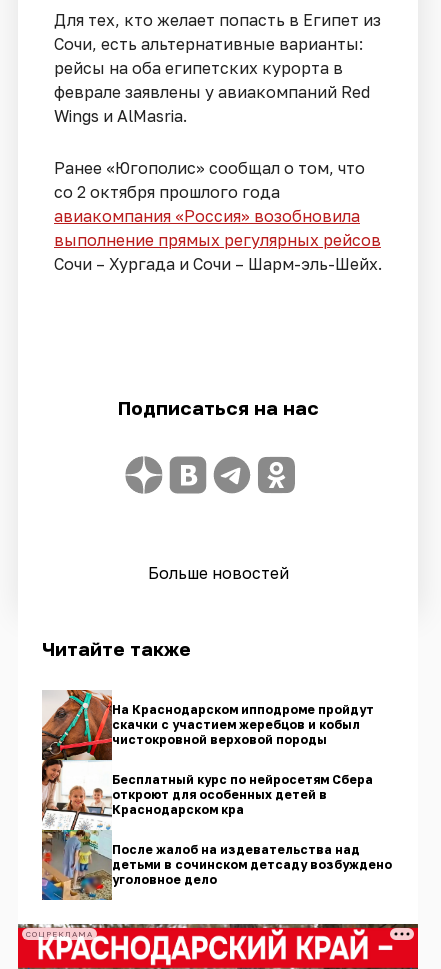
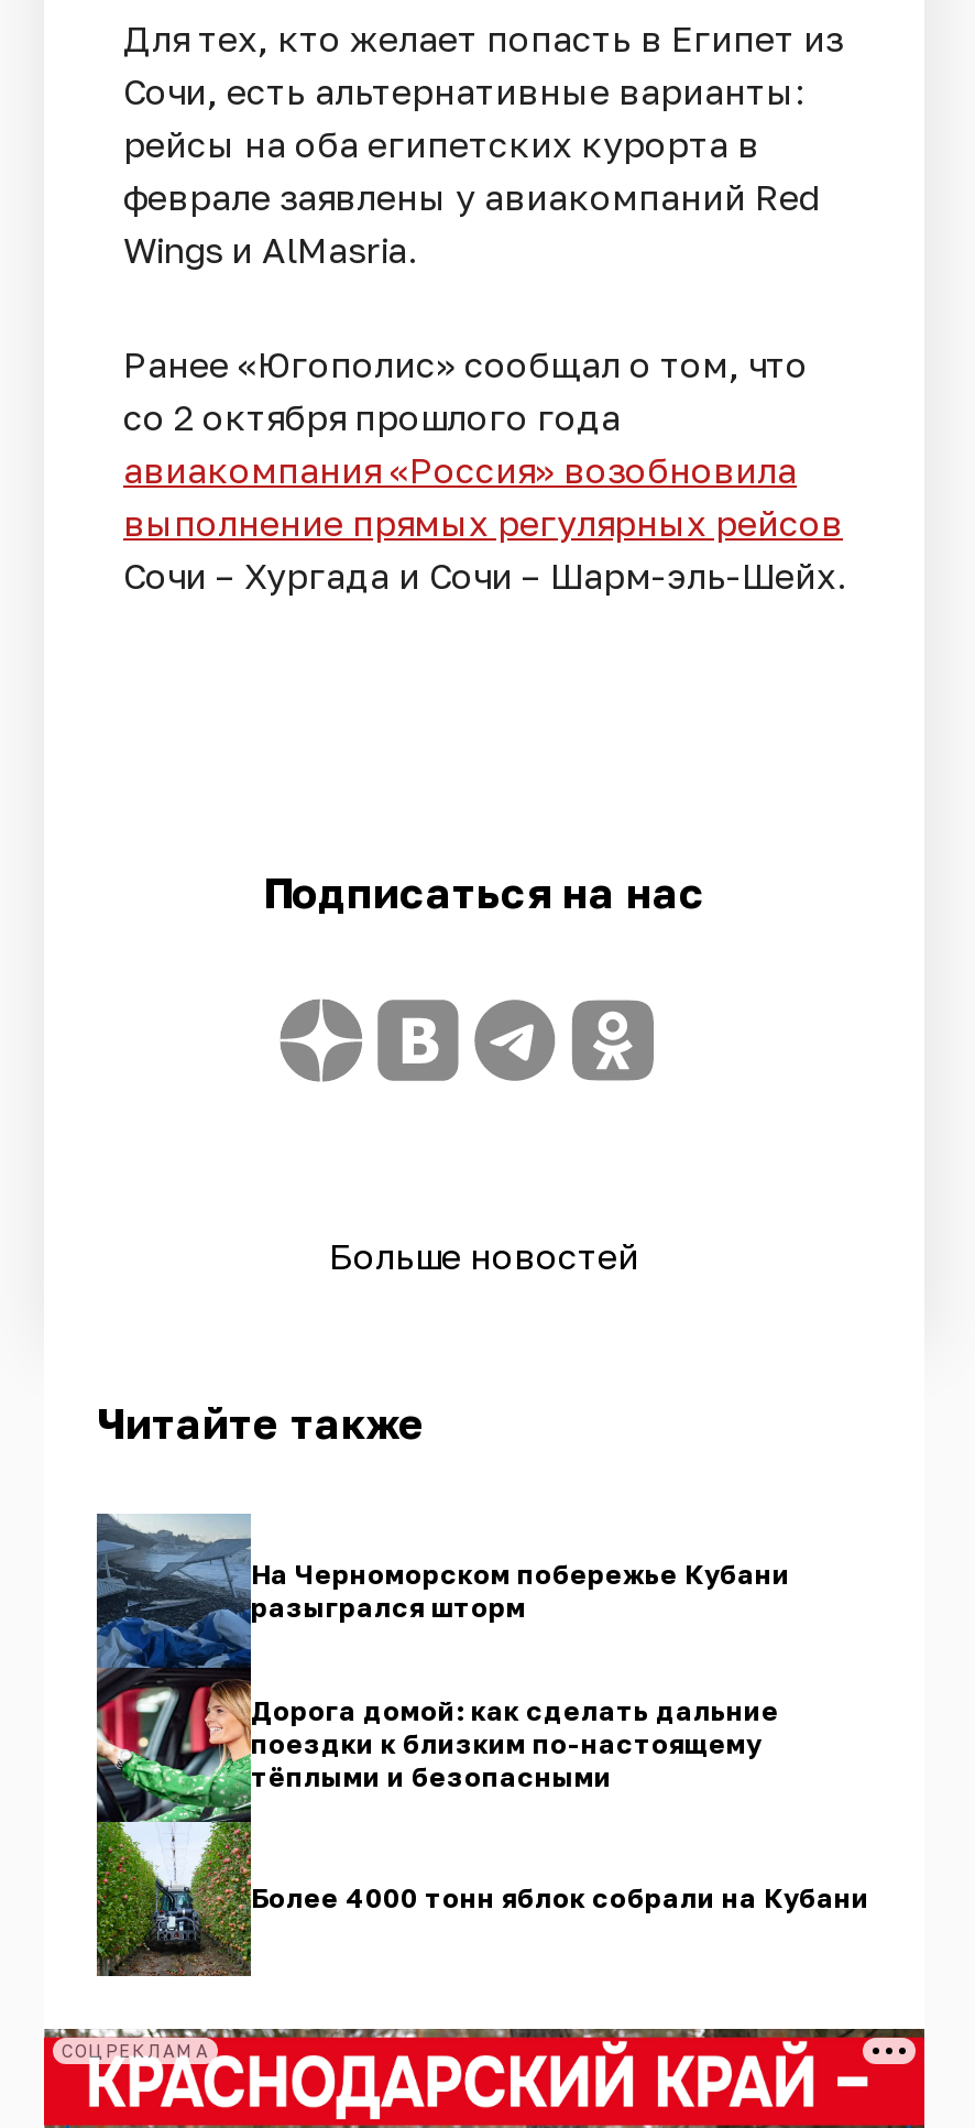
- [image]
- На Краснодарском ипподроме пройдут
- скачки с участием жеребцов и кобыл
- чистокровной верховой породы
+ [image]
+ На Черноморском побережье Кубани
+ разыгрался шторм

- Бесплатный курс по нейросетям Сбера
- откроют для особенных детей в
- Краснодарском кра
+ Дорога домой: как сделать дальние
+ поездки к близким по-настоящему
+ тёплыми и безопасными

- После жалоб на издевательства над
- детьми в сочинском детсаду возбуждено
- уголовное дело
+ Более 4000 тонн яблок собрали на Кубани
